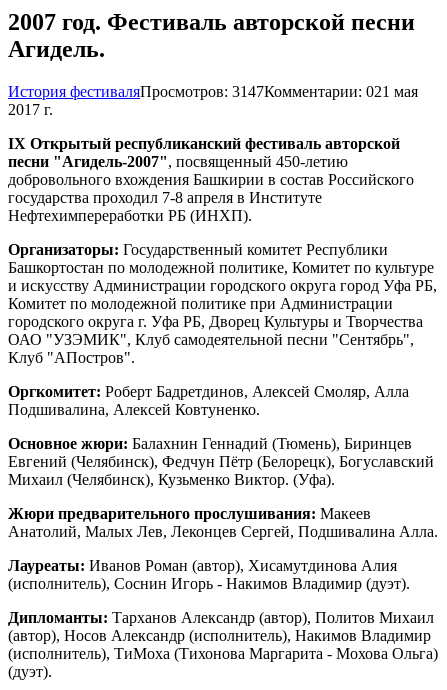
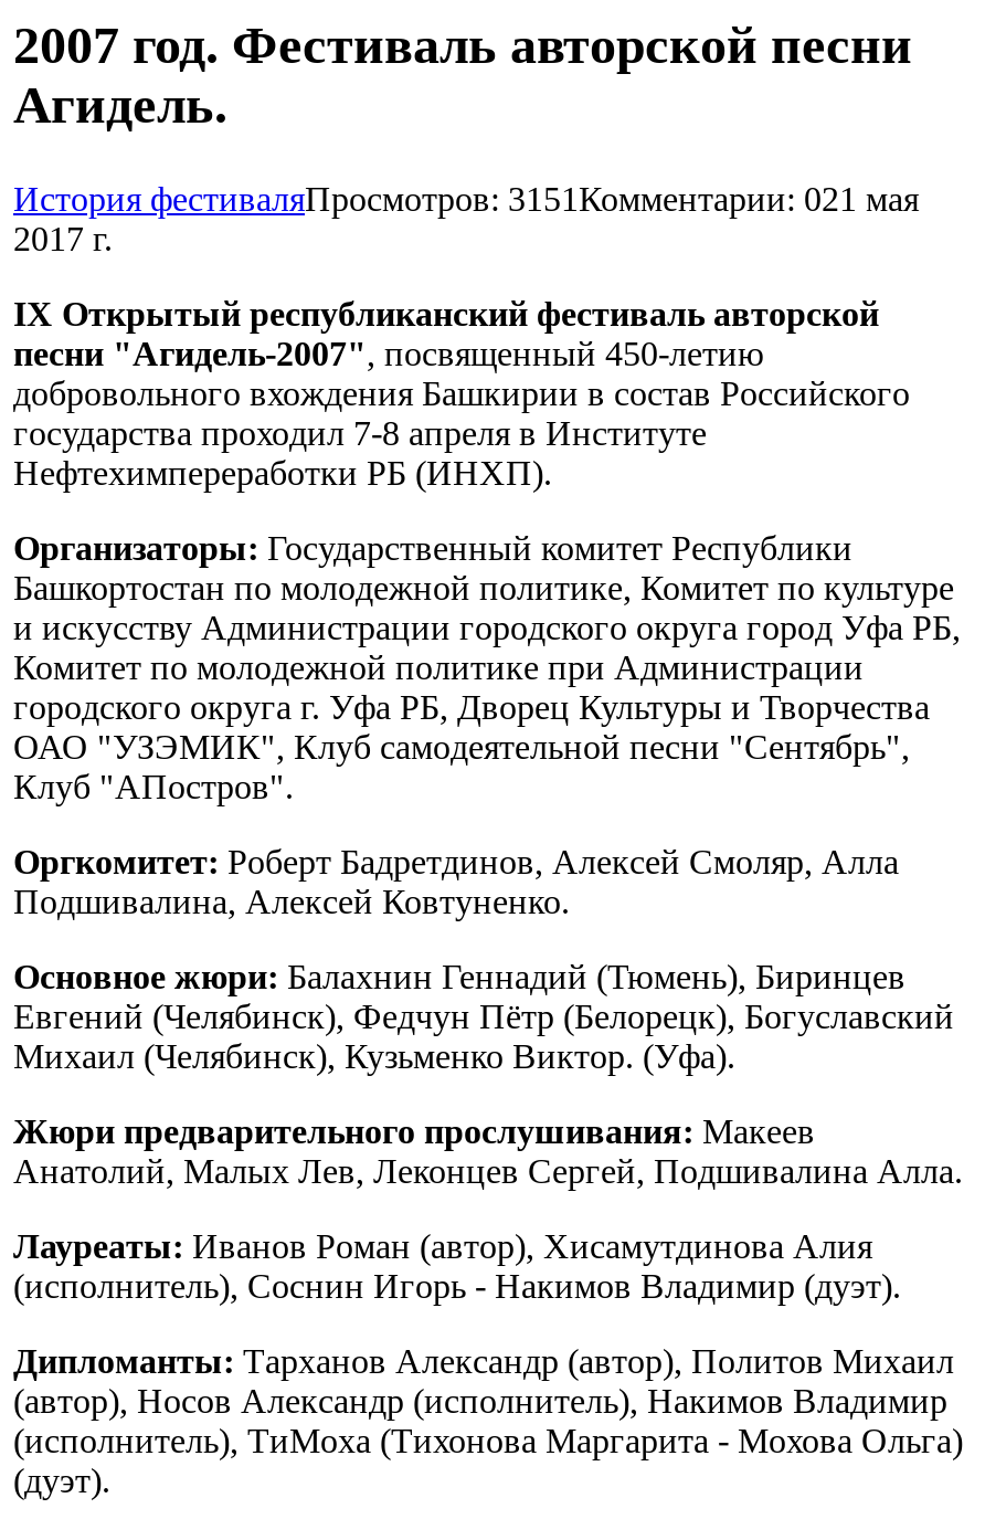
- История фестиваляПросмотров: 3147 Комментарии: 021 мая
+ История фестиваляПросмотров: 3151 Комментарии: 021 мая
